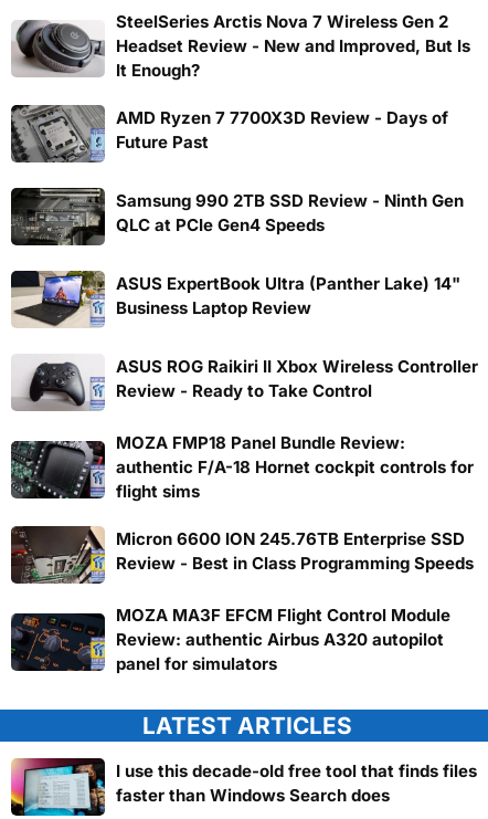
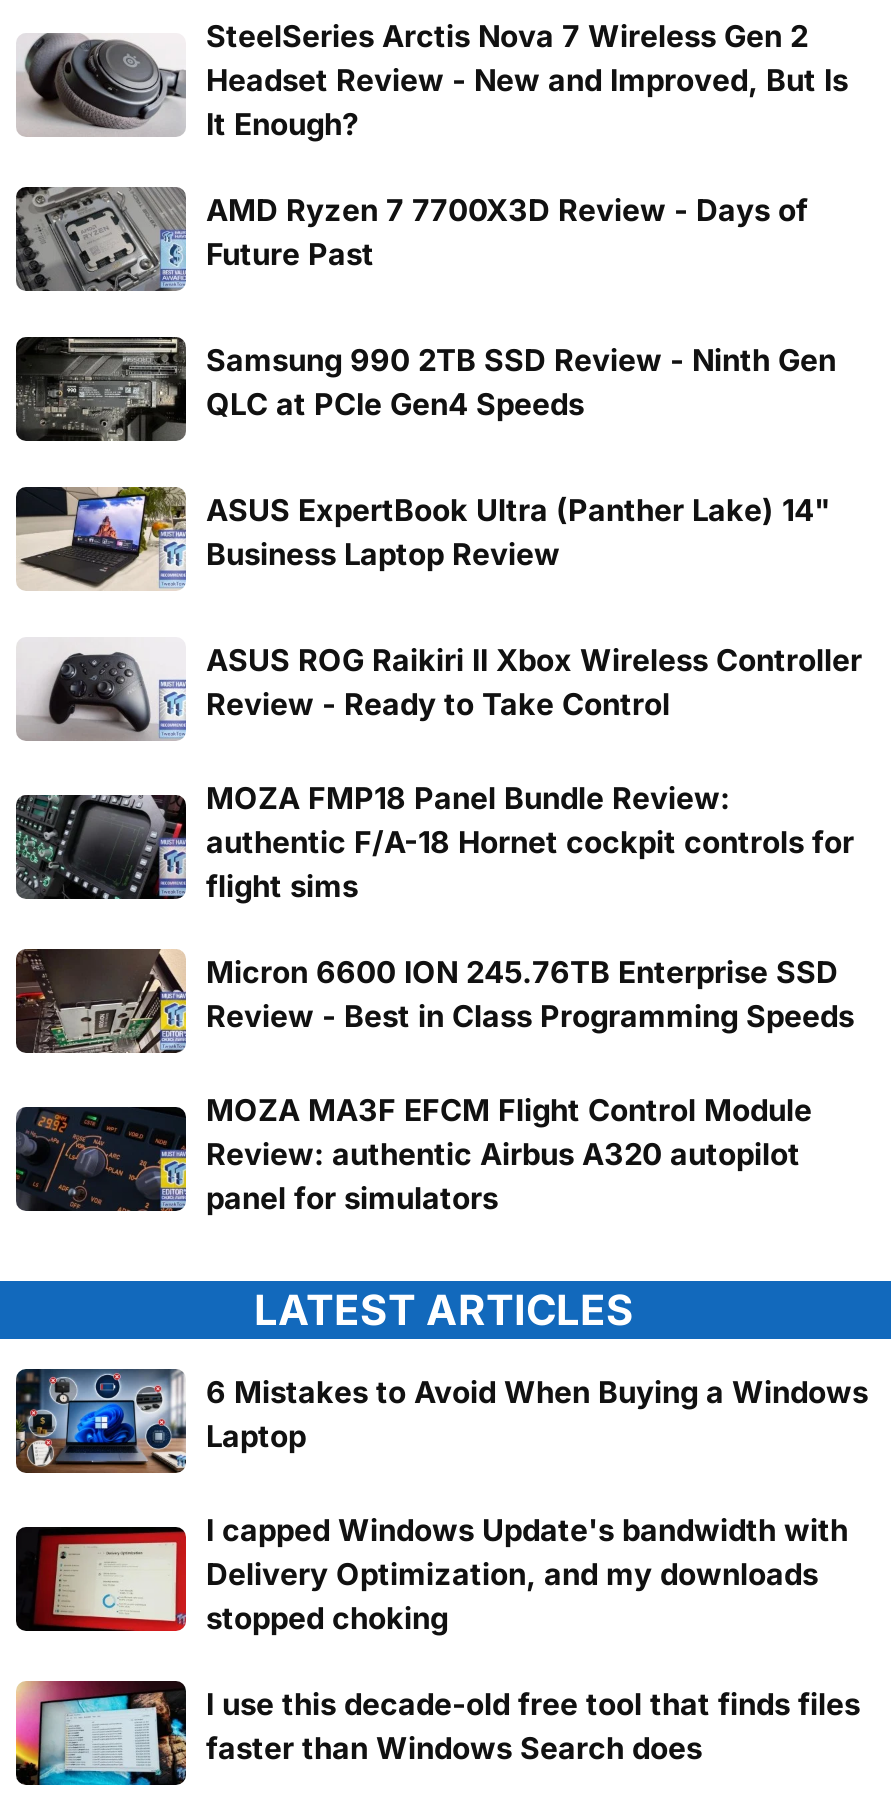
+ [image]
+ 6 Mistakes to Avoid When Buying a Windows
+ Laptop
+ I capped Windows Update's bandwidth with
+ Delivery Optimization, and my downloads
+ stopped choking

+ [image]
